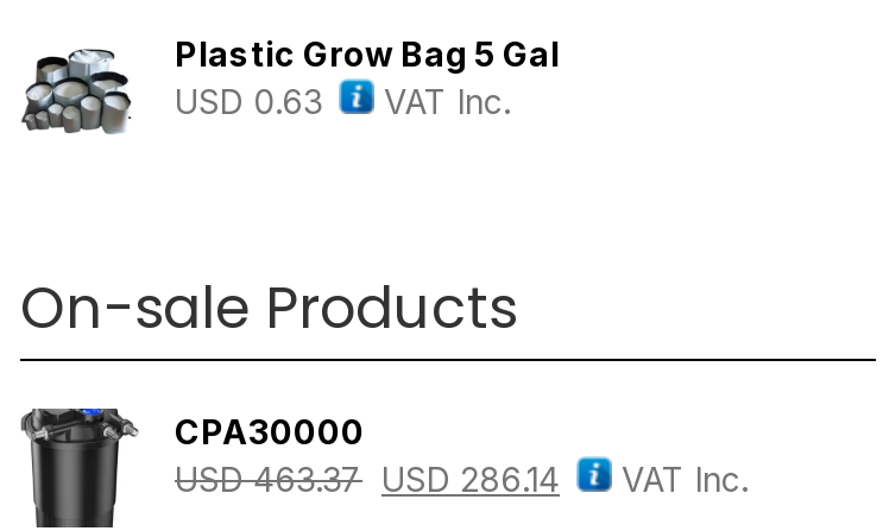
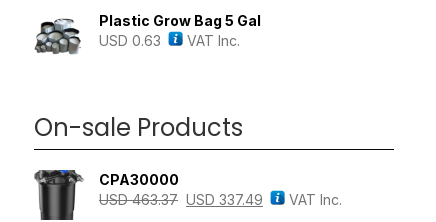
- USD463.37 USD 286.14 VAT Inc.
+ USD463.37 USD 337.49 VAT Inc.
